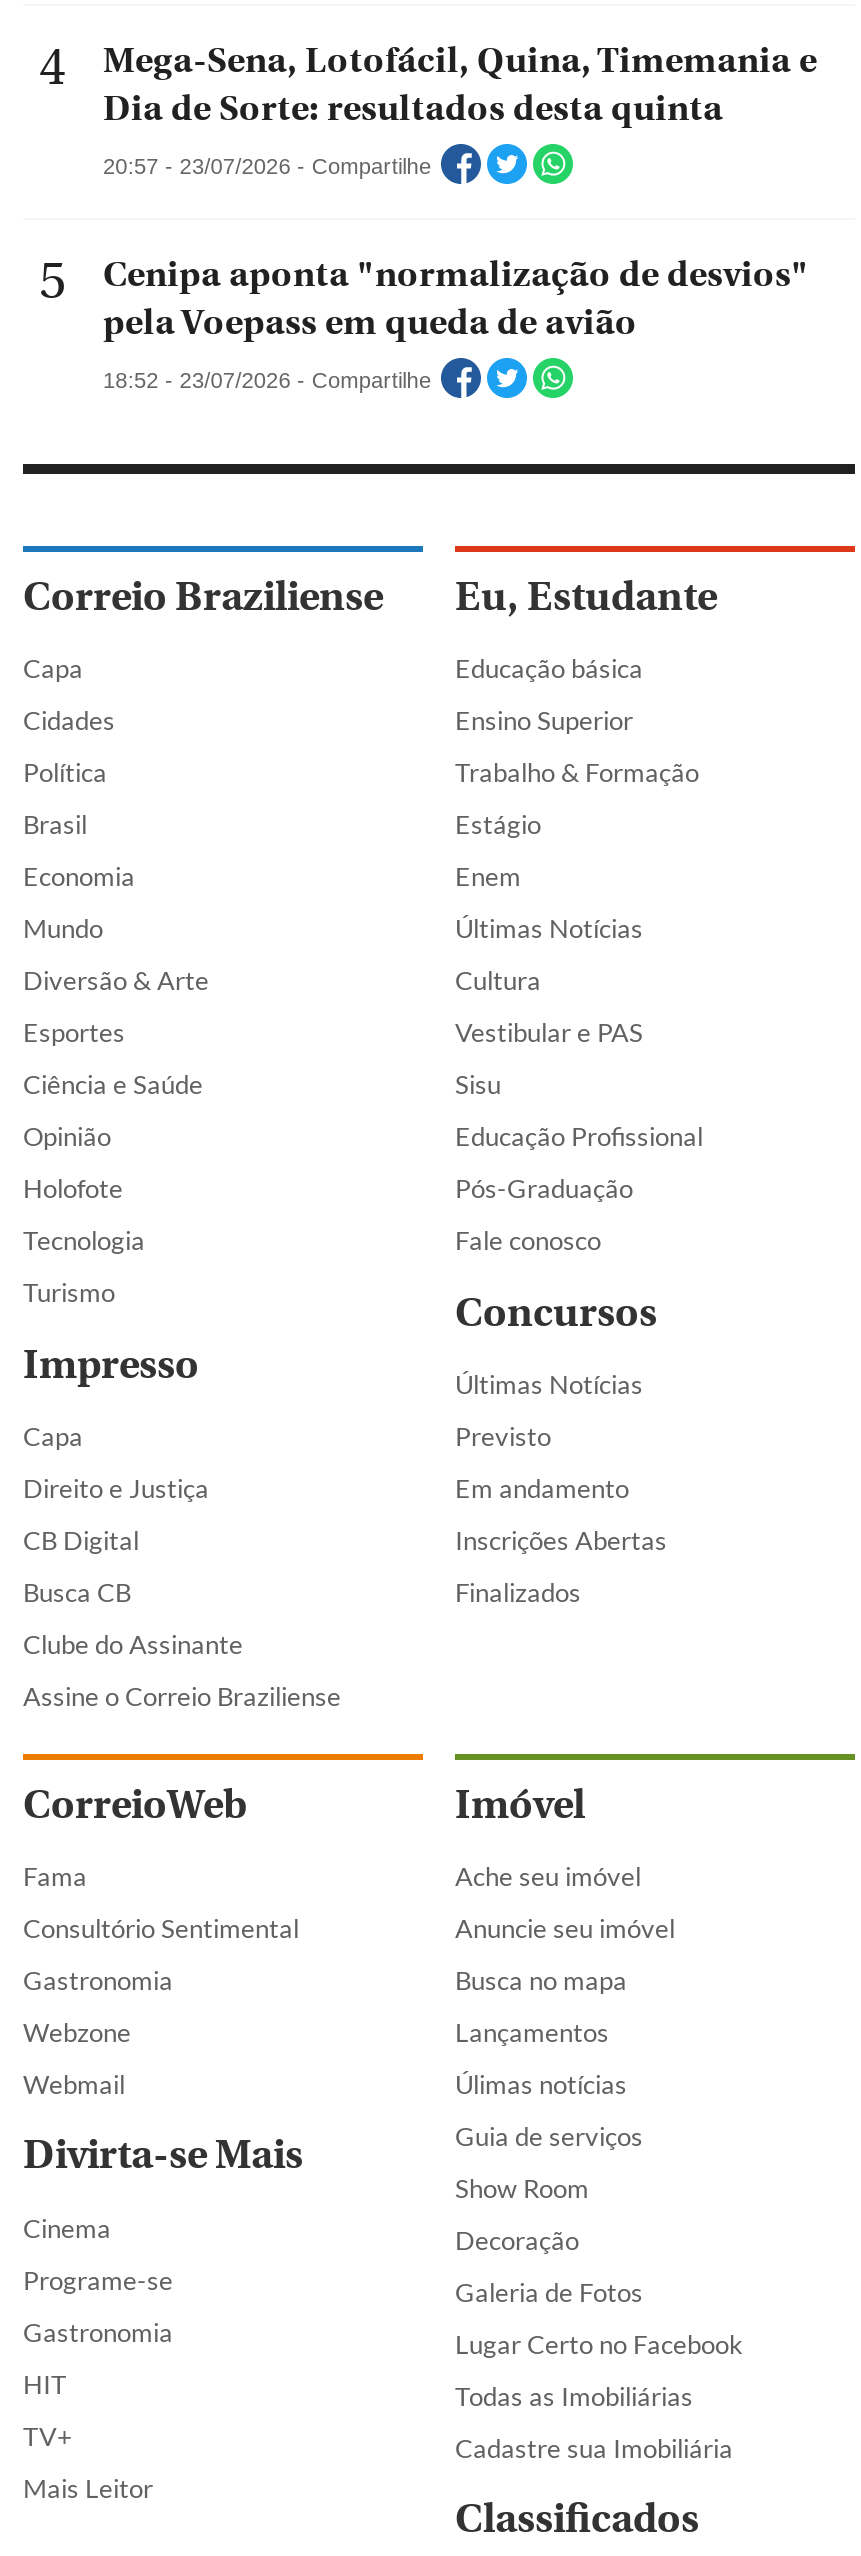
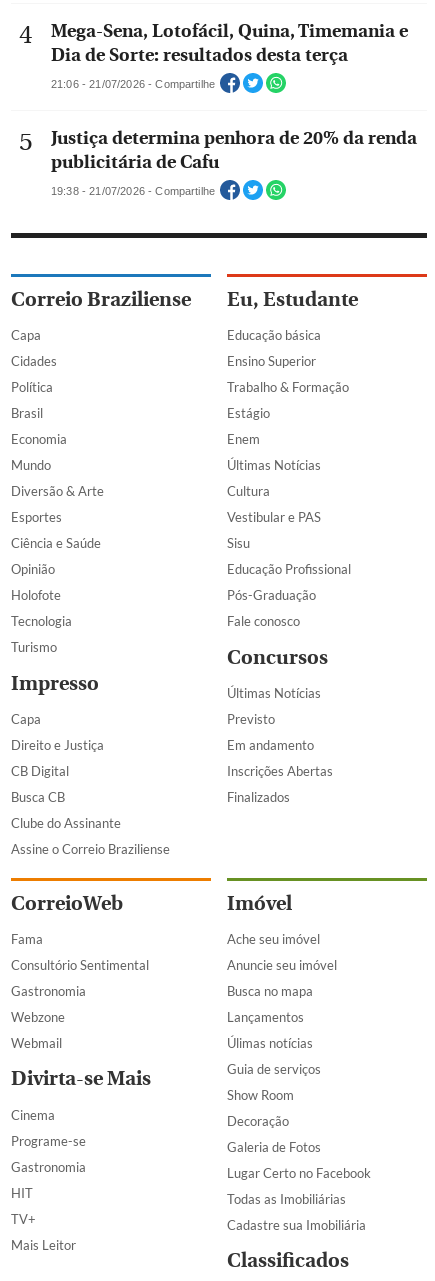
- Dia de Sorte: resultados desta quinta
+ Dia de Sorte: resultados desta terça

- 20:57 - 23/07/2026 - Compartilhe
+ 21:06 - 21/07/2026 - Compartilhe

- Cenipa aponta "normalização de desvios"
- pela Voepass em queda de avião
+ Justiça determina penhora de 20% da renda
+ publicitária de Cafu

- 18:52 - 23/07/2026 - Compartilhe
+ 19:38 - 21/07/2026 - Compartilhe
